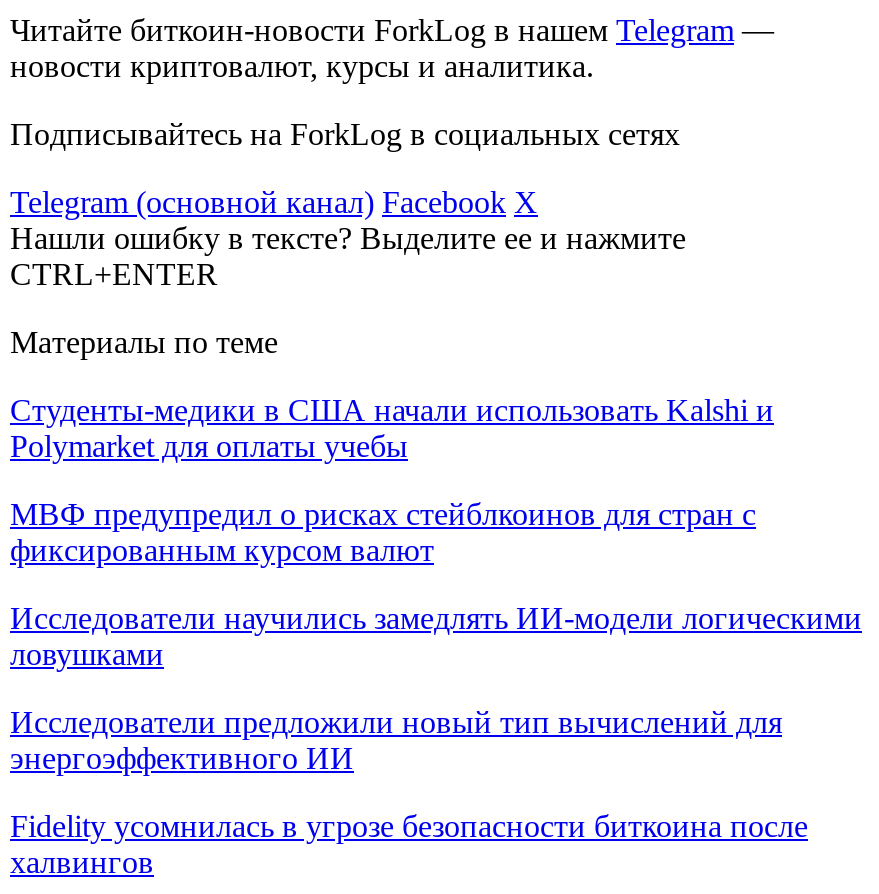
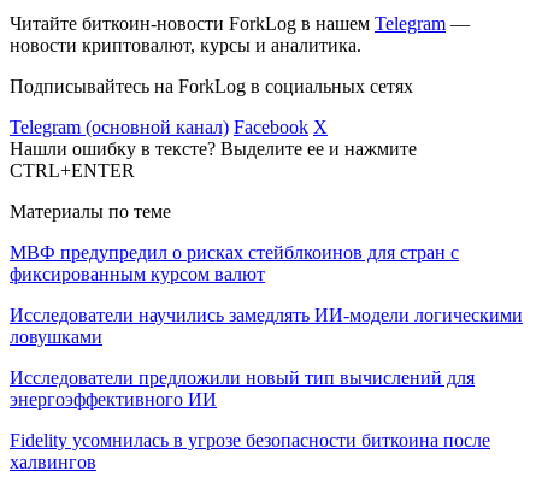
- Студенты-медики в США начали использовать Kalshi и
- Polymarket для оплаты учебы
